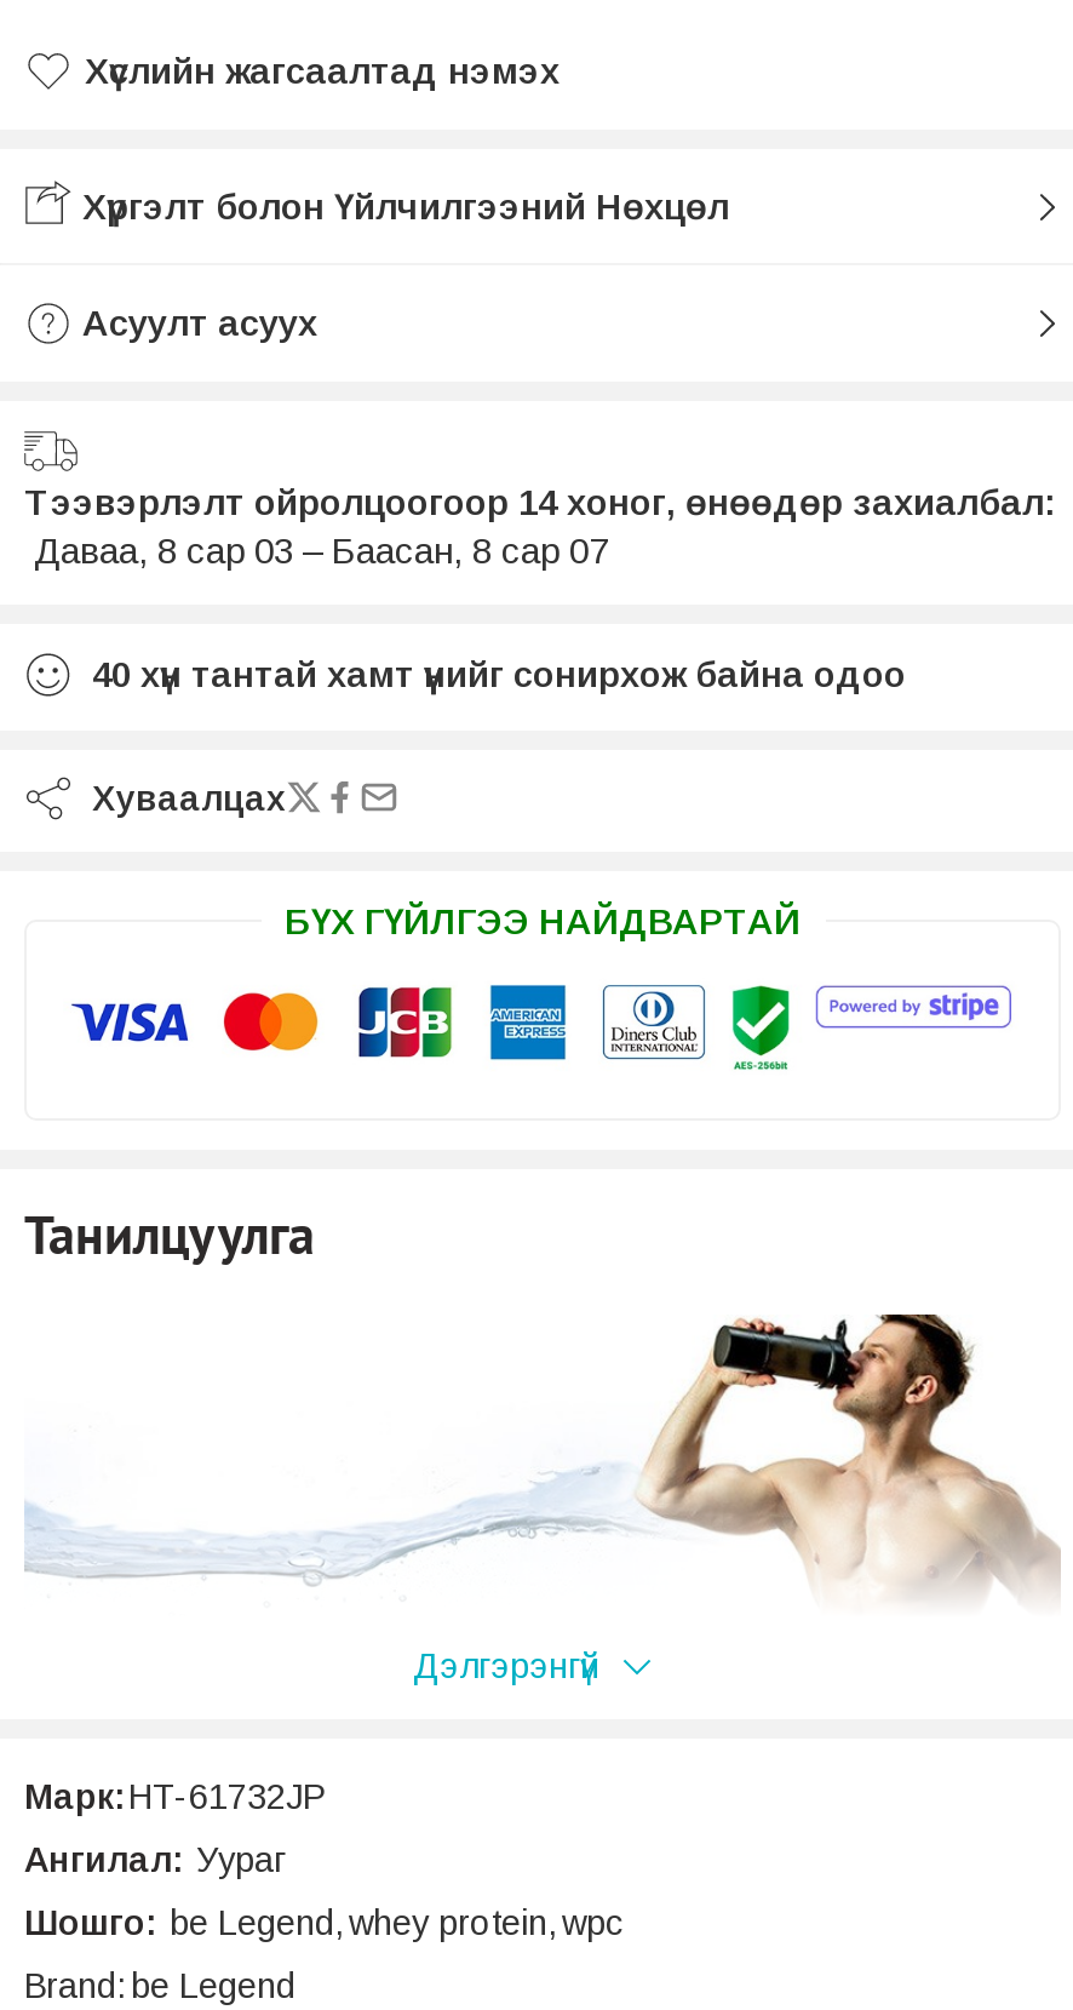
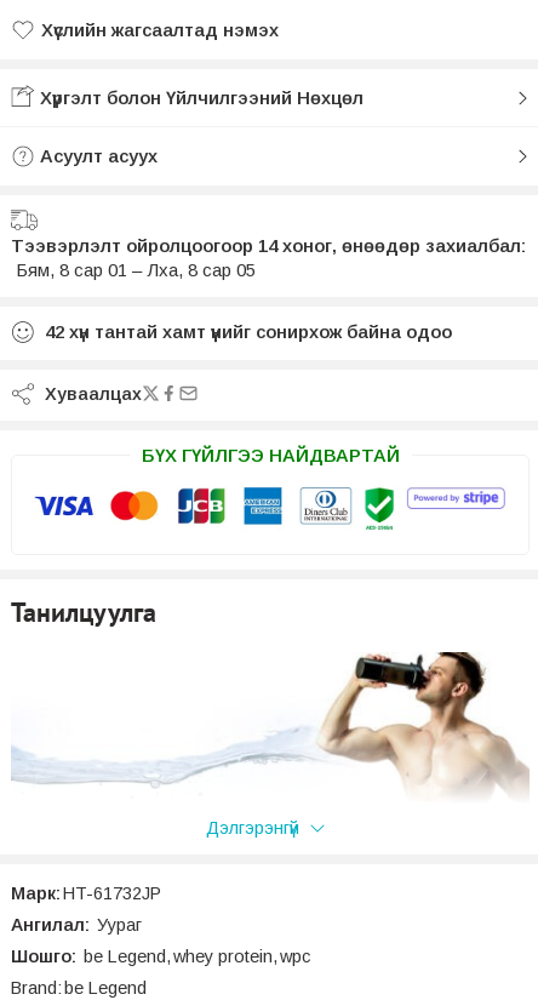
- Даваа, 8 сар 03 – Баасан, 8 сар 07
+ Бям, 8 сар 01 – Лха, 8 сар 05

- 40 хүн тантай хамт үүнийг сонирхож байна одоо
+ 42 хүн тантай хамт үүнийг сонирхож байна одоо
